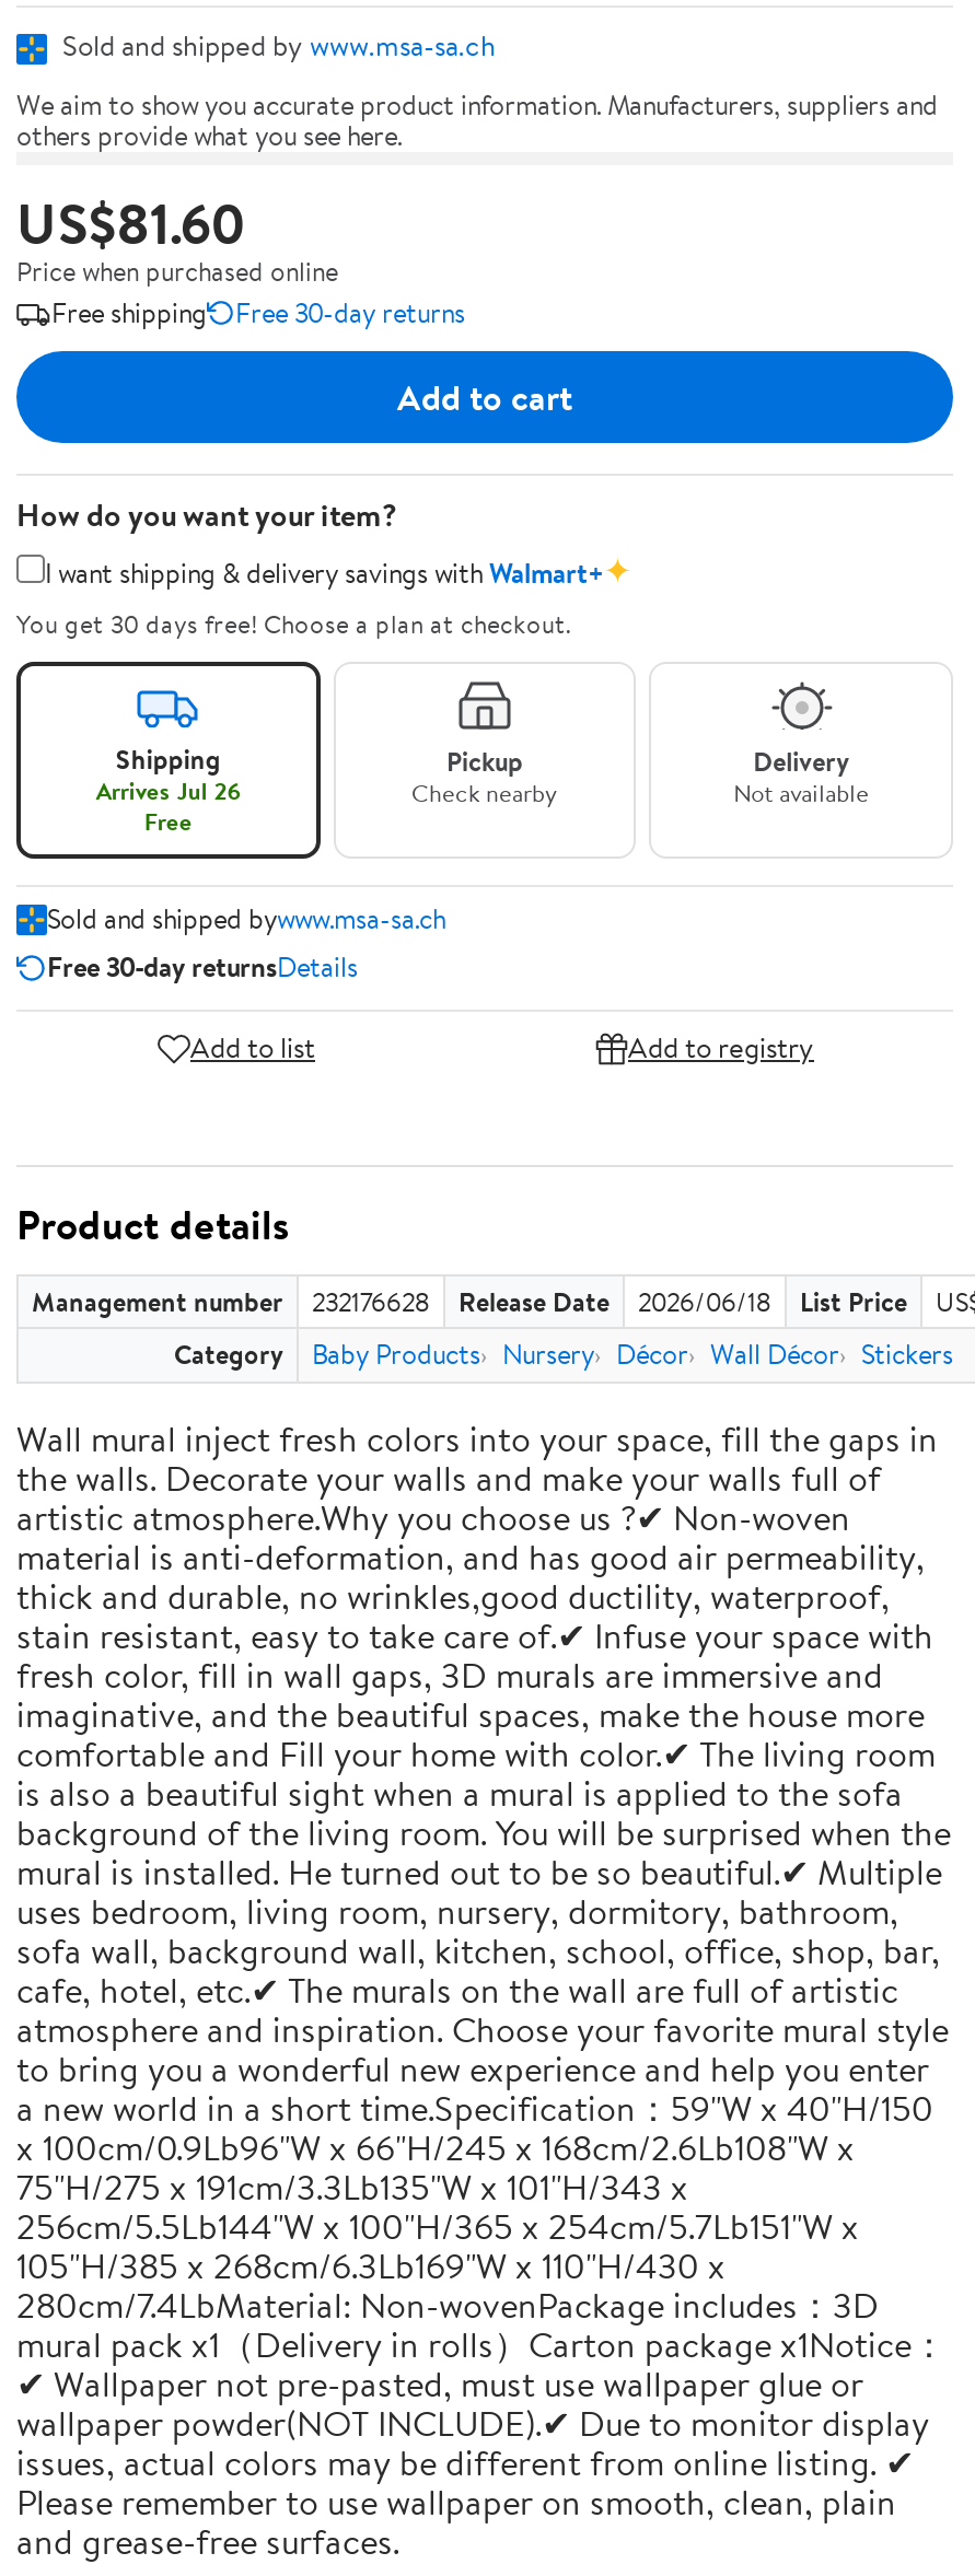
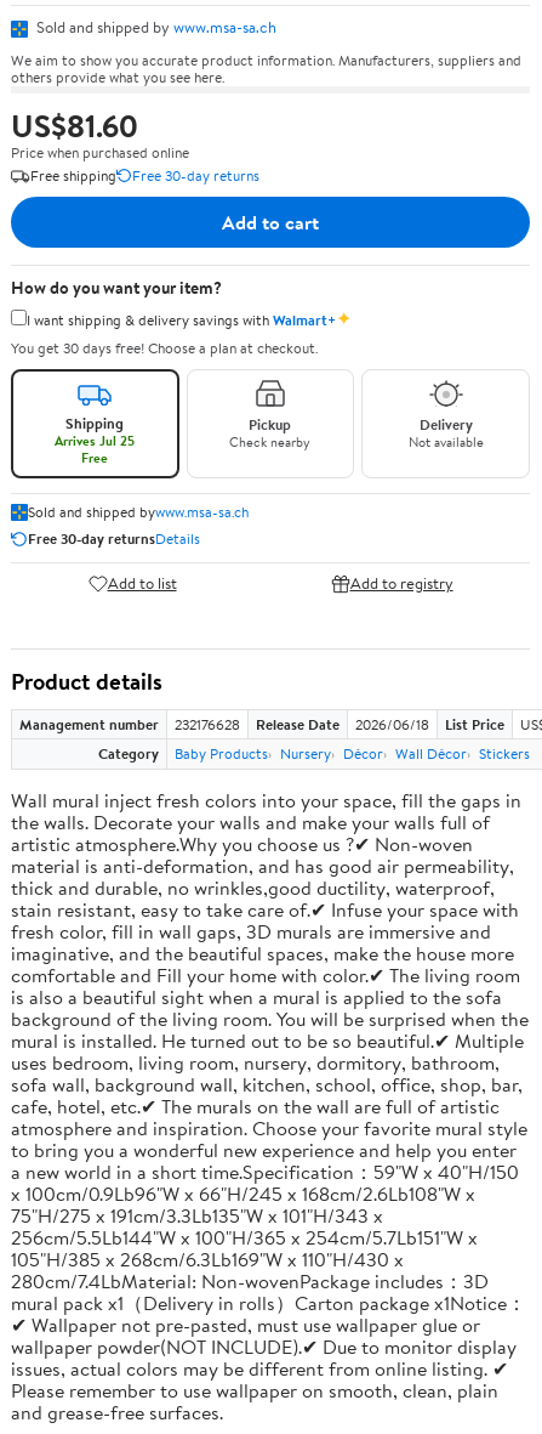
- Arrives Jul 26
+ Arrives Jul 25
